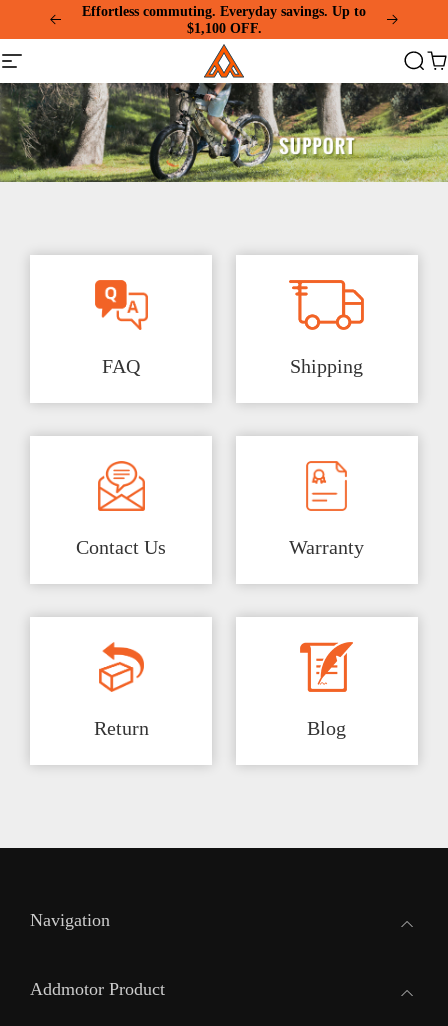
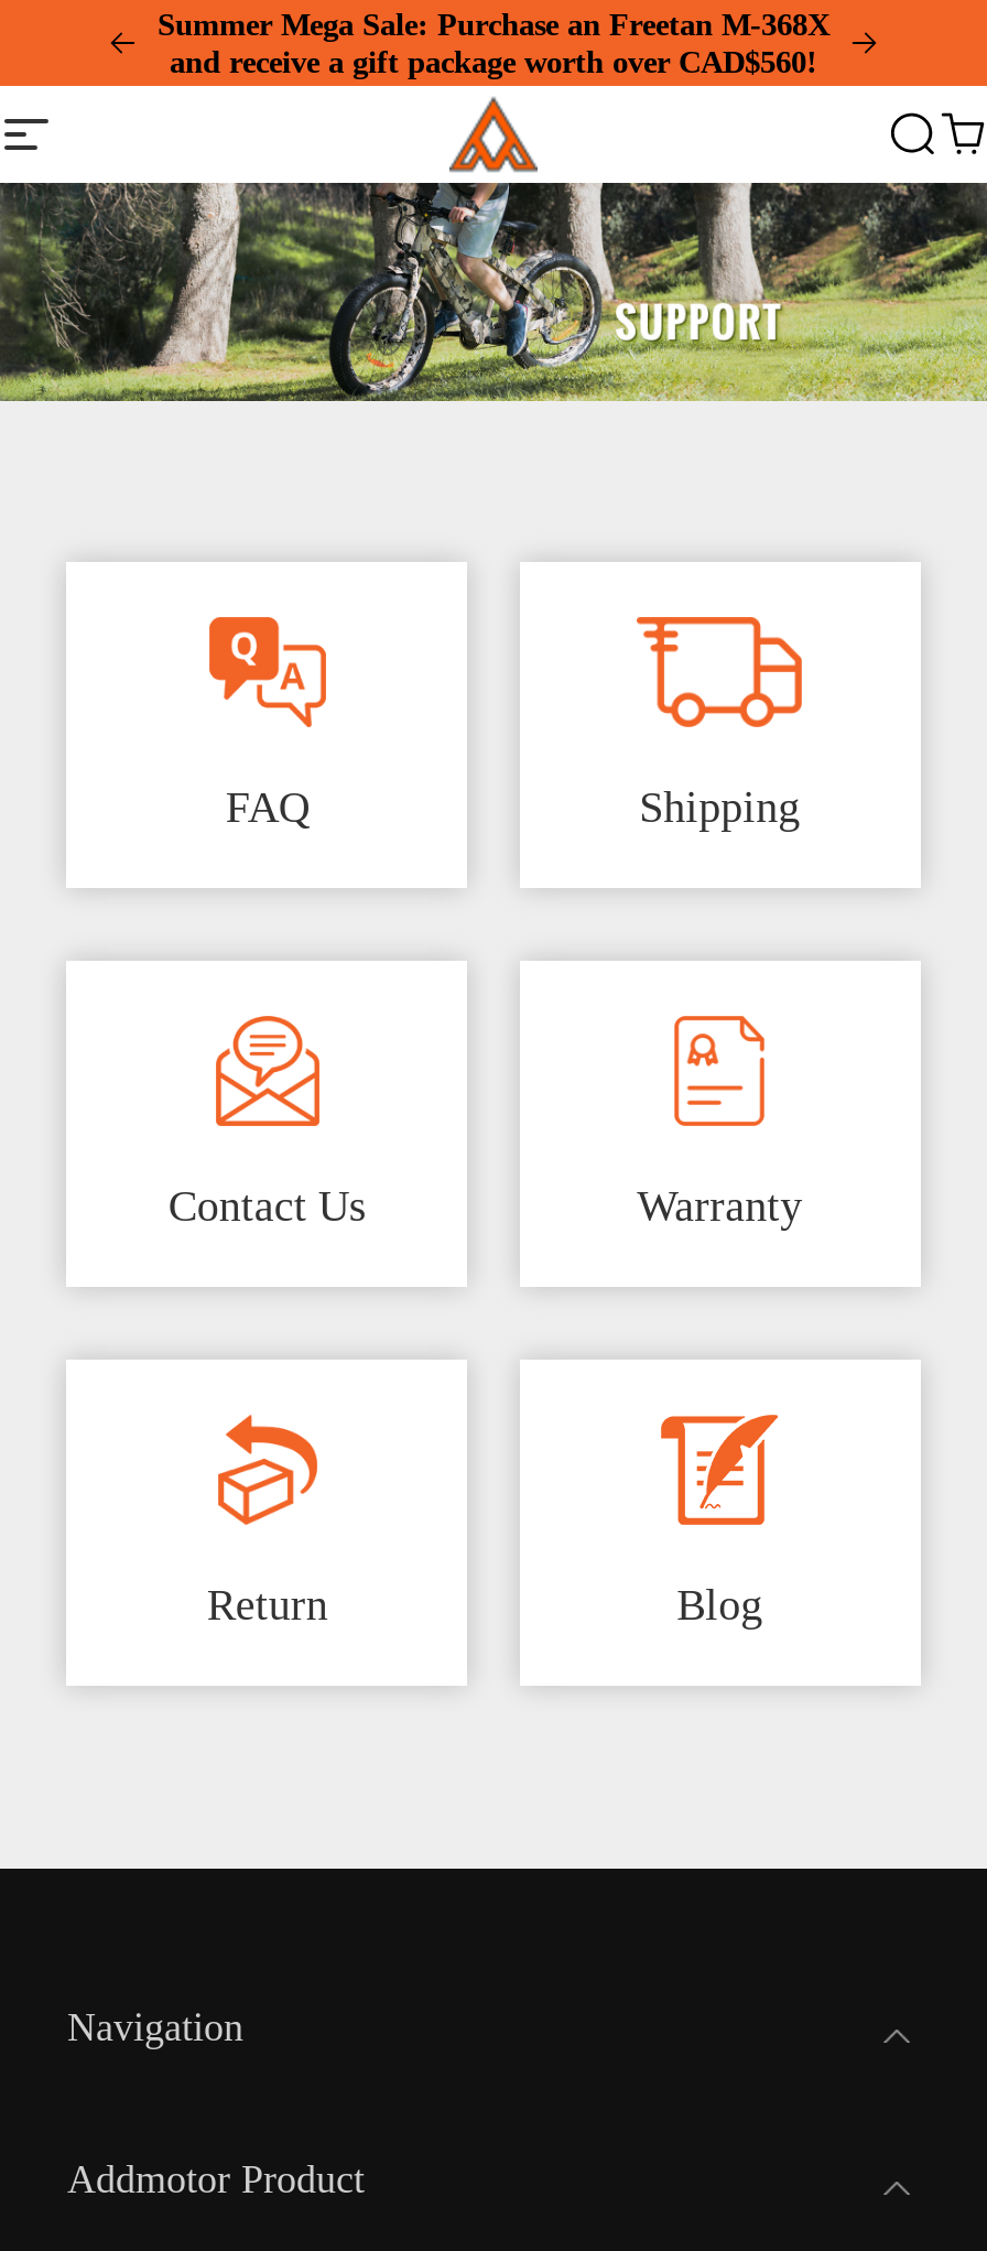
- Effortless commuting. Everyday savings. Up to
- $1,100 OFF.
+ Summer Mega Sale: Purchase an Freetan M-368X
+ and receive a gift package worth over CAD$560!
